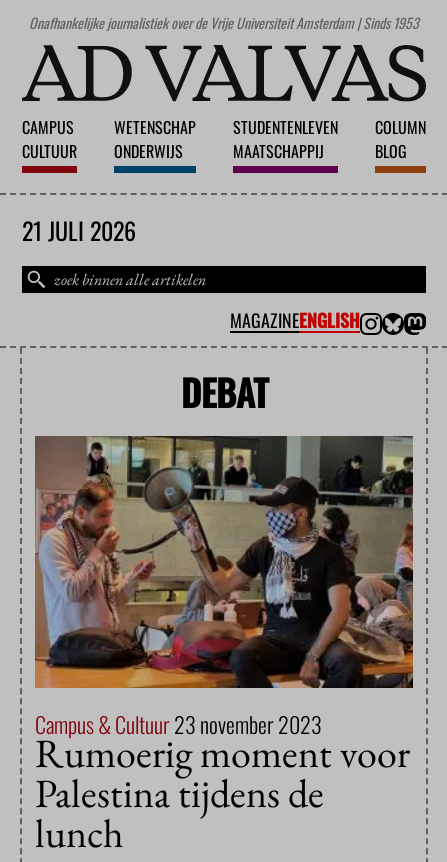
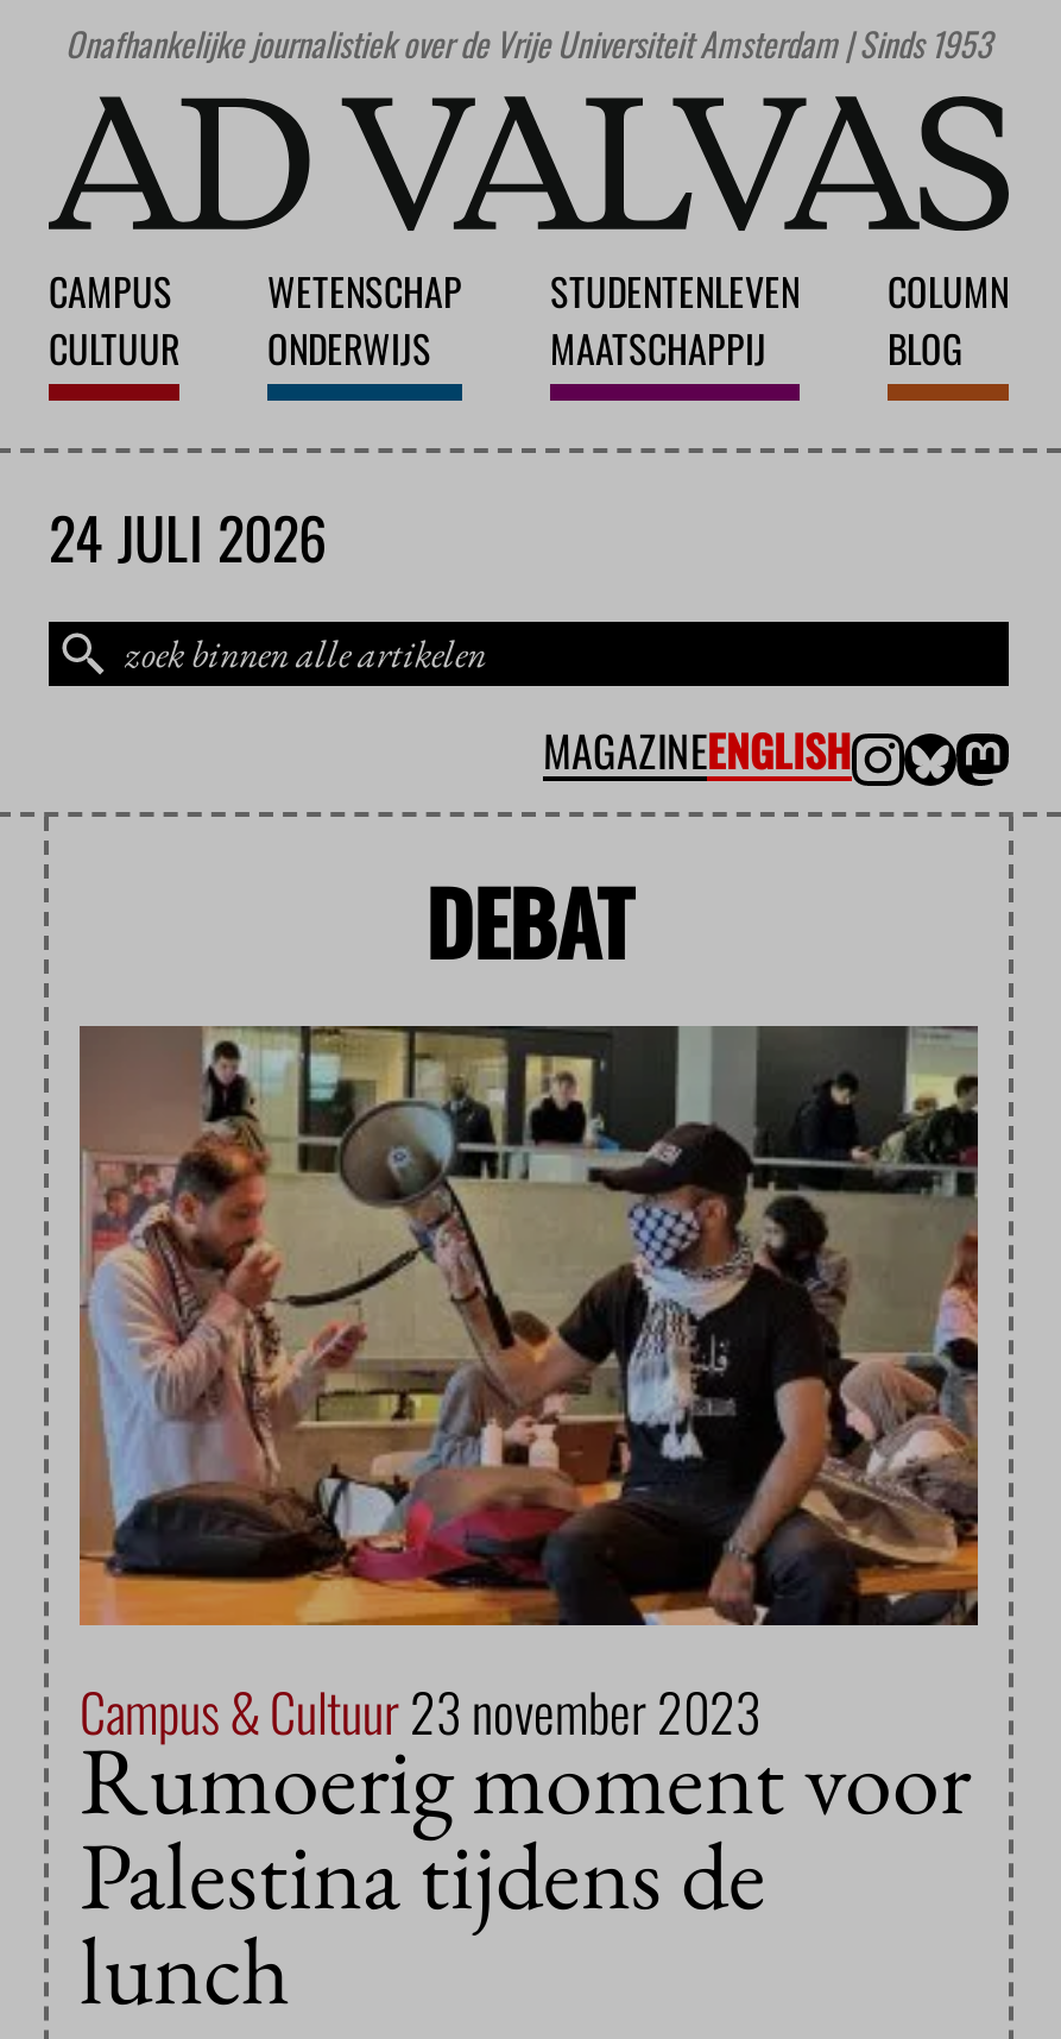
- 21 JULI 2026
+ 24 JULI 2026
